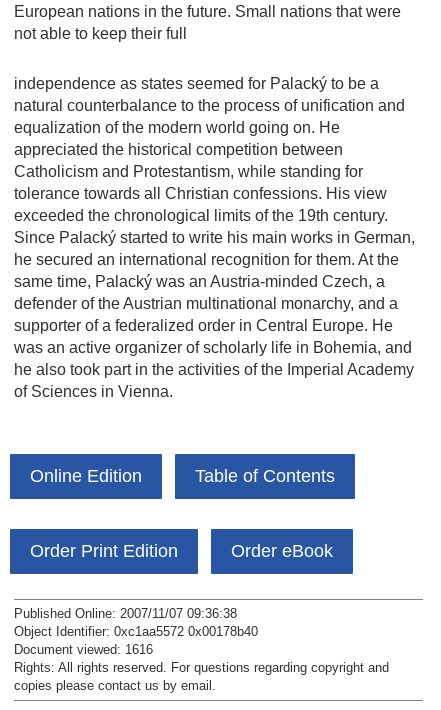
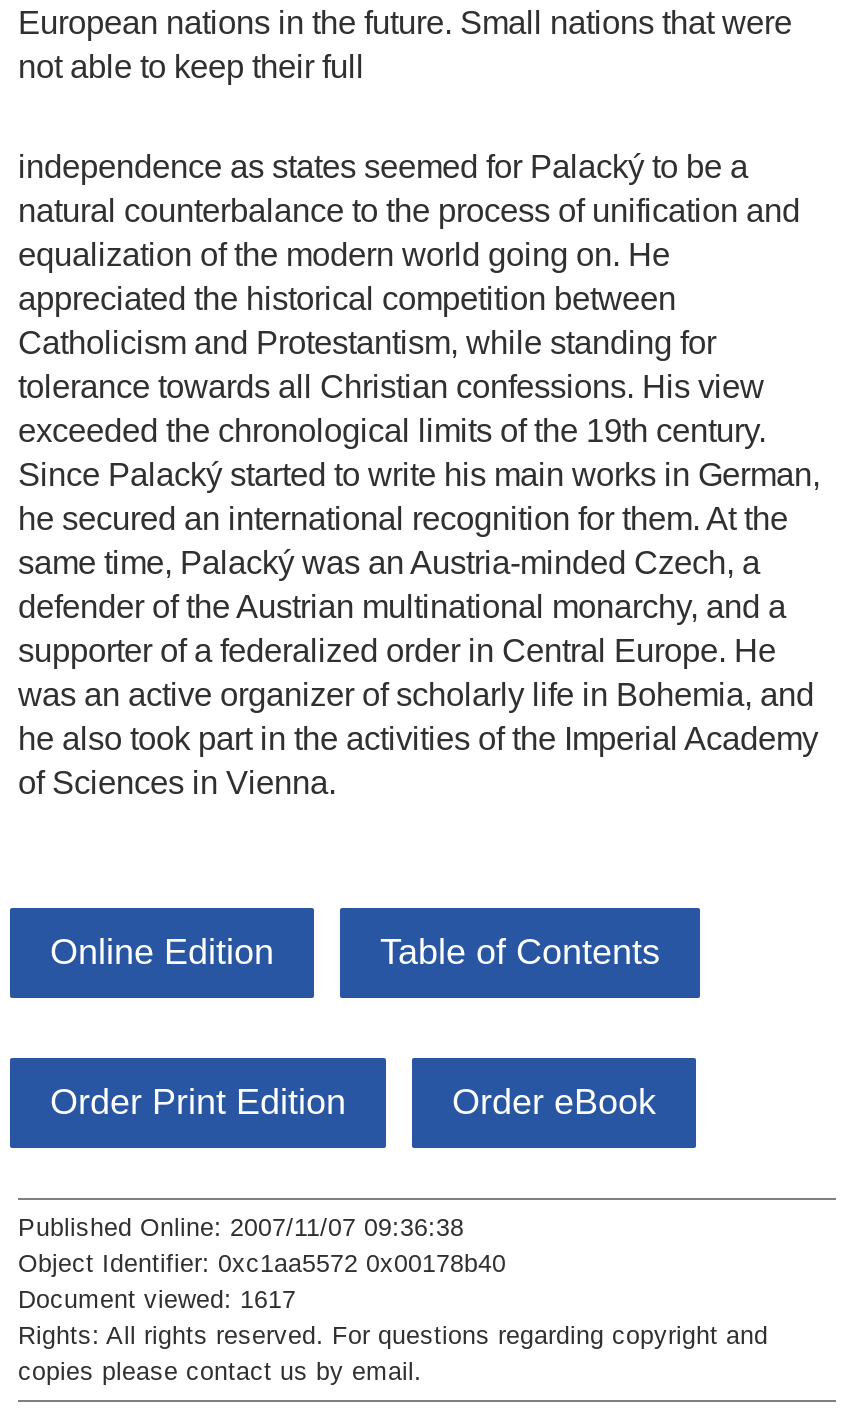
- Document viewed: 1616
+ Document viewed: 1617
